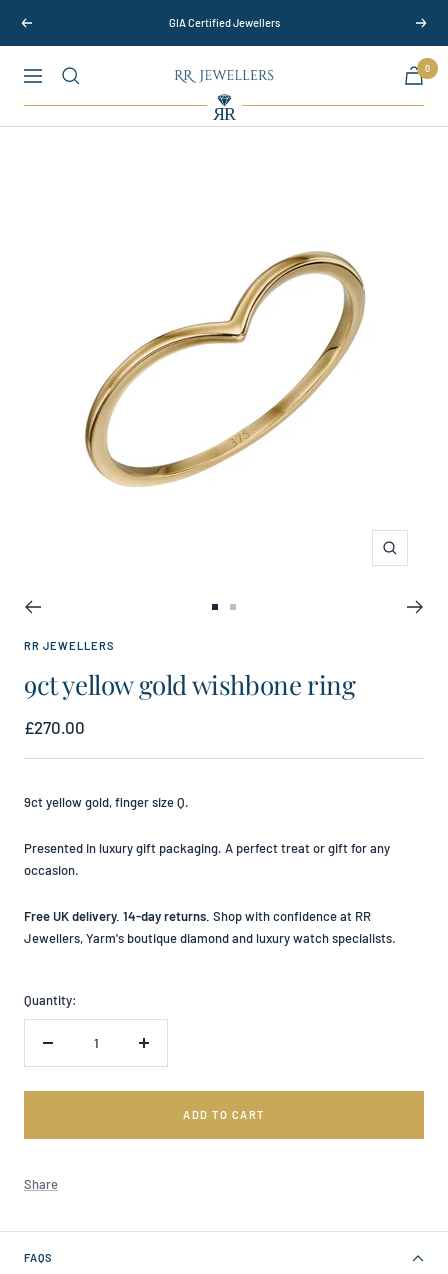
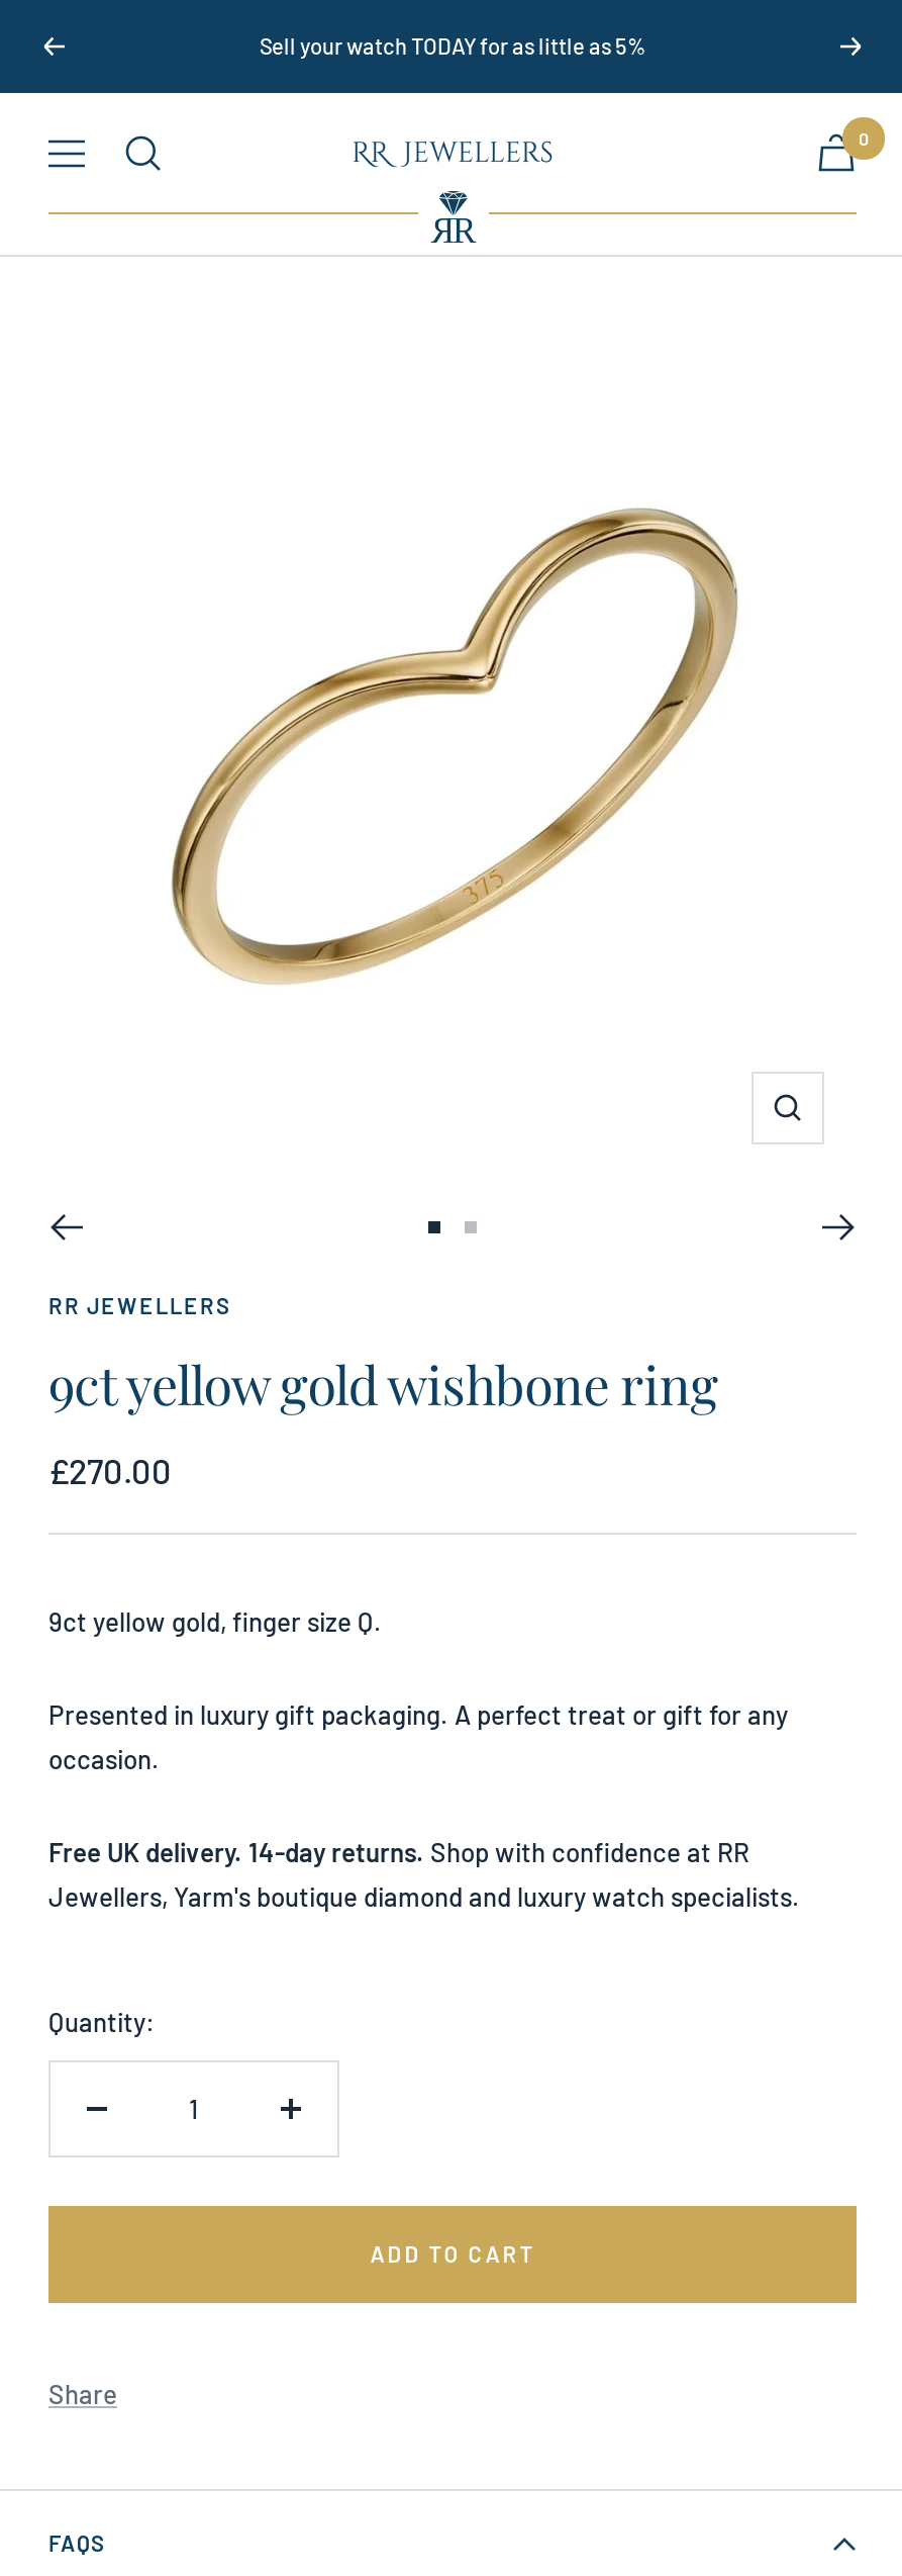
- GIA Certified Jewellers
+ Sell your watch TODAY for as little as 5%
